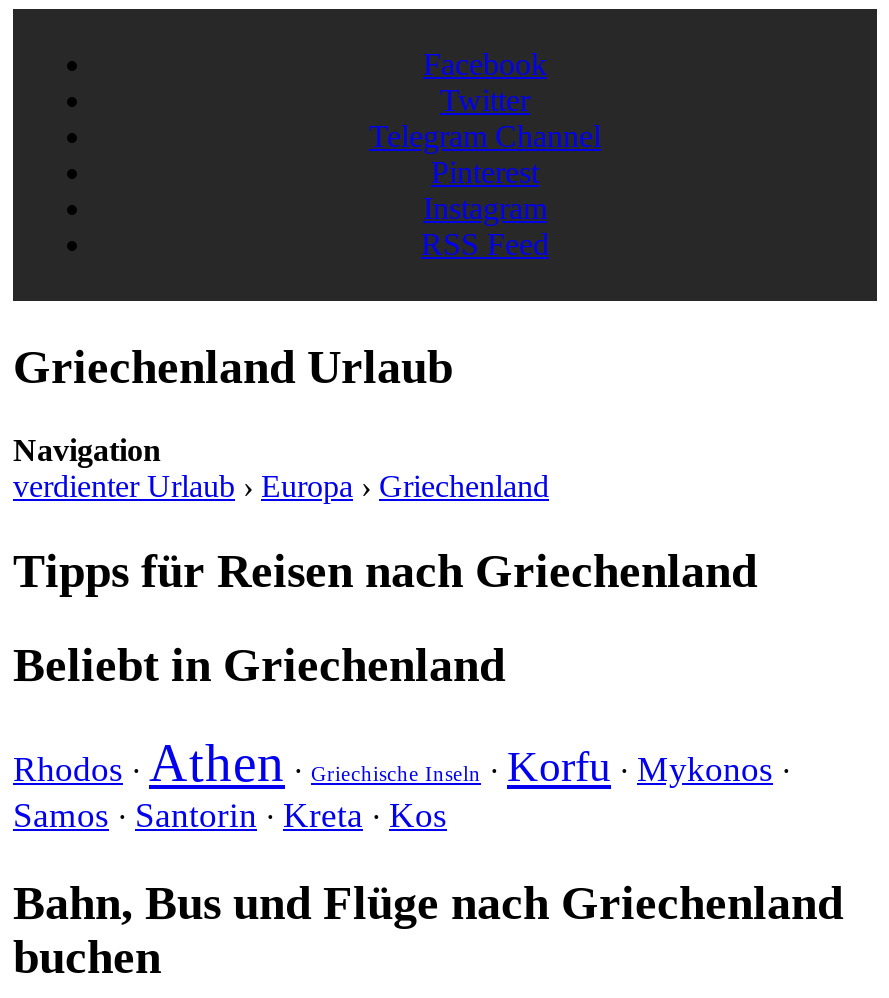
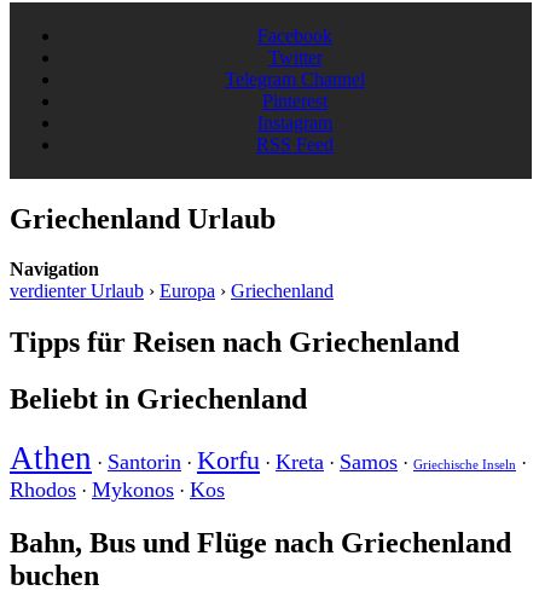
- Rhodos · Athen · Griechische Inseln · Korfu · Mykonos ·
- Samos · Santorin · Kreta · Kos
+ Athen · Santorin · Korfu · Kreta · Samos ·Griechische Inseln ·
+ Rhodos · Mykonos · Kos
